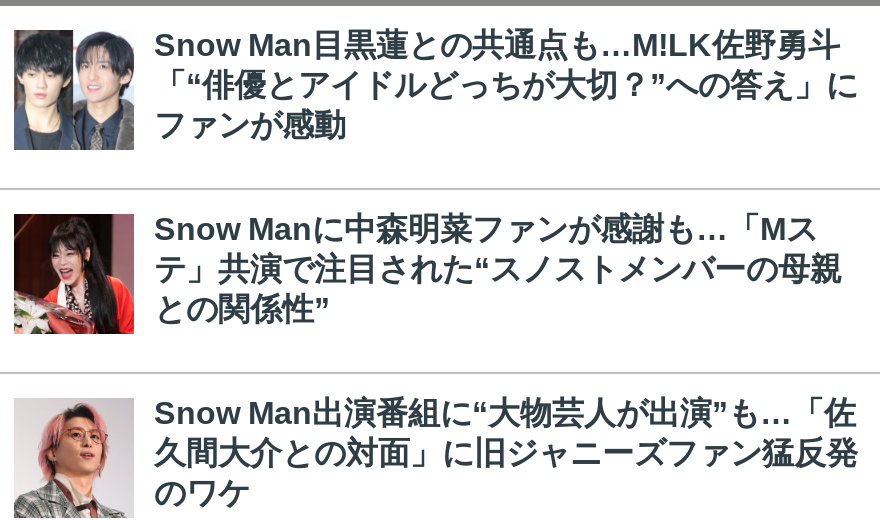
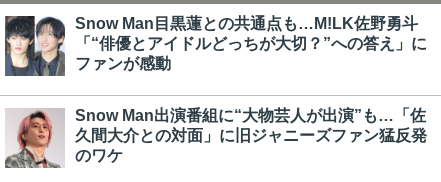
- [image]
- Snow Manに中森明菜ファンが感謝も…「Mス
- テ」共演で注目された“スノストメンバーの母親
- との関係性”
